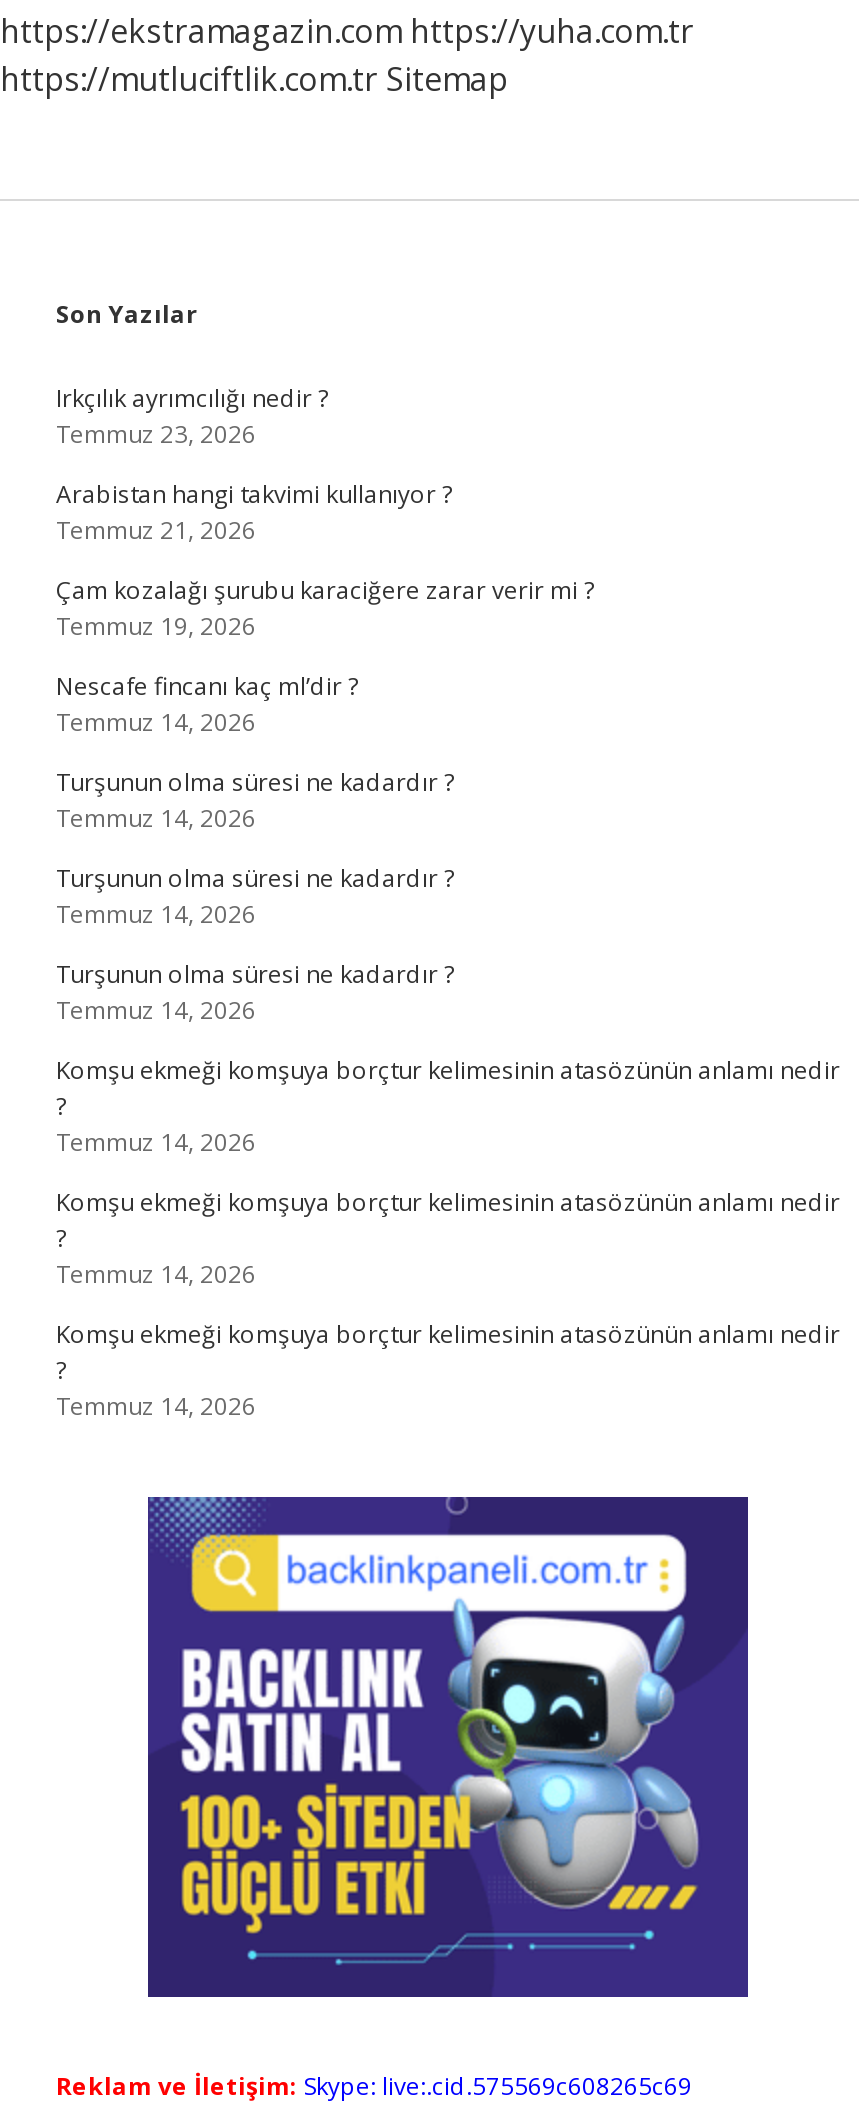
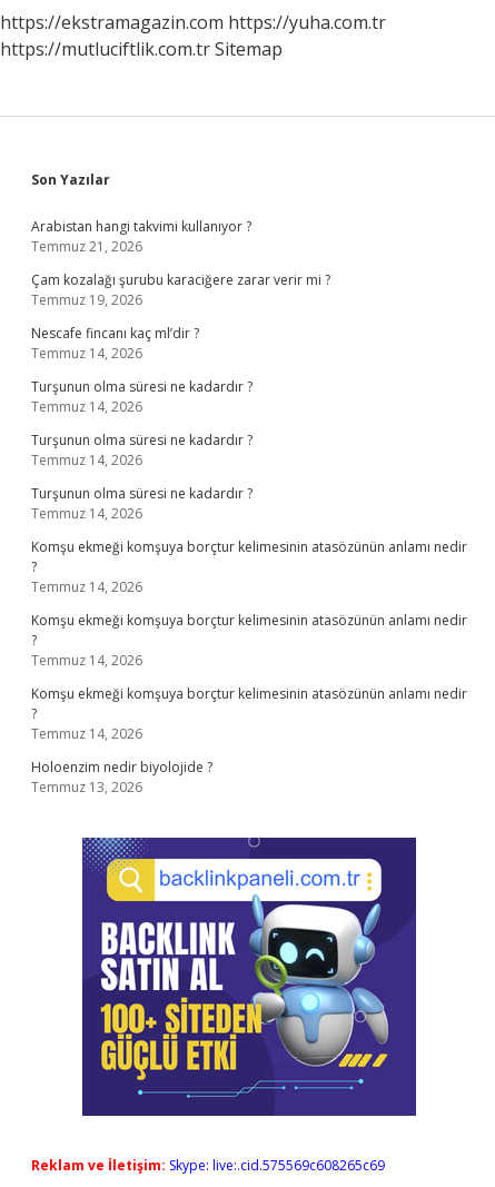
- Irkçılık ayrımcılığı nedir ?
- Temmuz 23, 2026

moved up: Arabistan hangi takvimi kullanıyor ? | Temmuz 21, 2026 | Çam kozalağı şurubu karaciğere zarar verir mi ? | ... | Komşu ekmeği komşuya borçtur kelimesinin atasözünün anlamı nedir | Temmuz 14, 2026

+ Holoenzim nedir biyolojide ?
+ Temmuz 13, 2026
